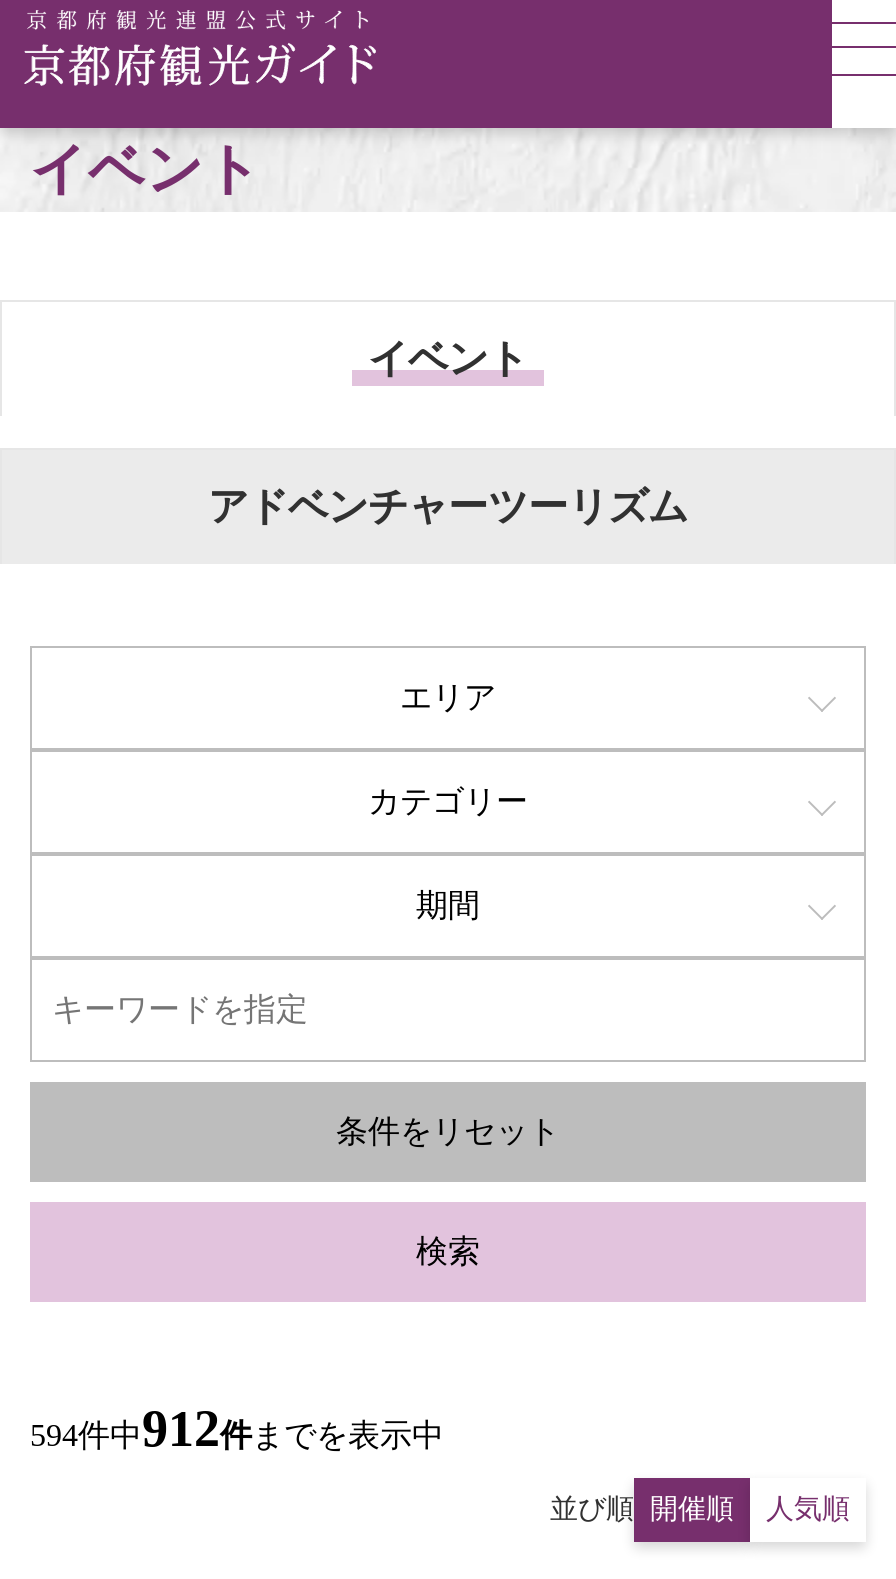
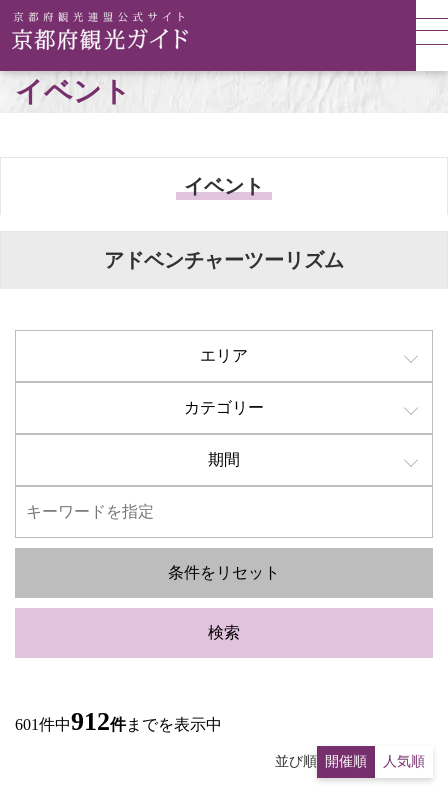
- 594件中912件までを表示中
+ 601件中912件までを表示中
